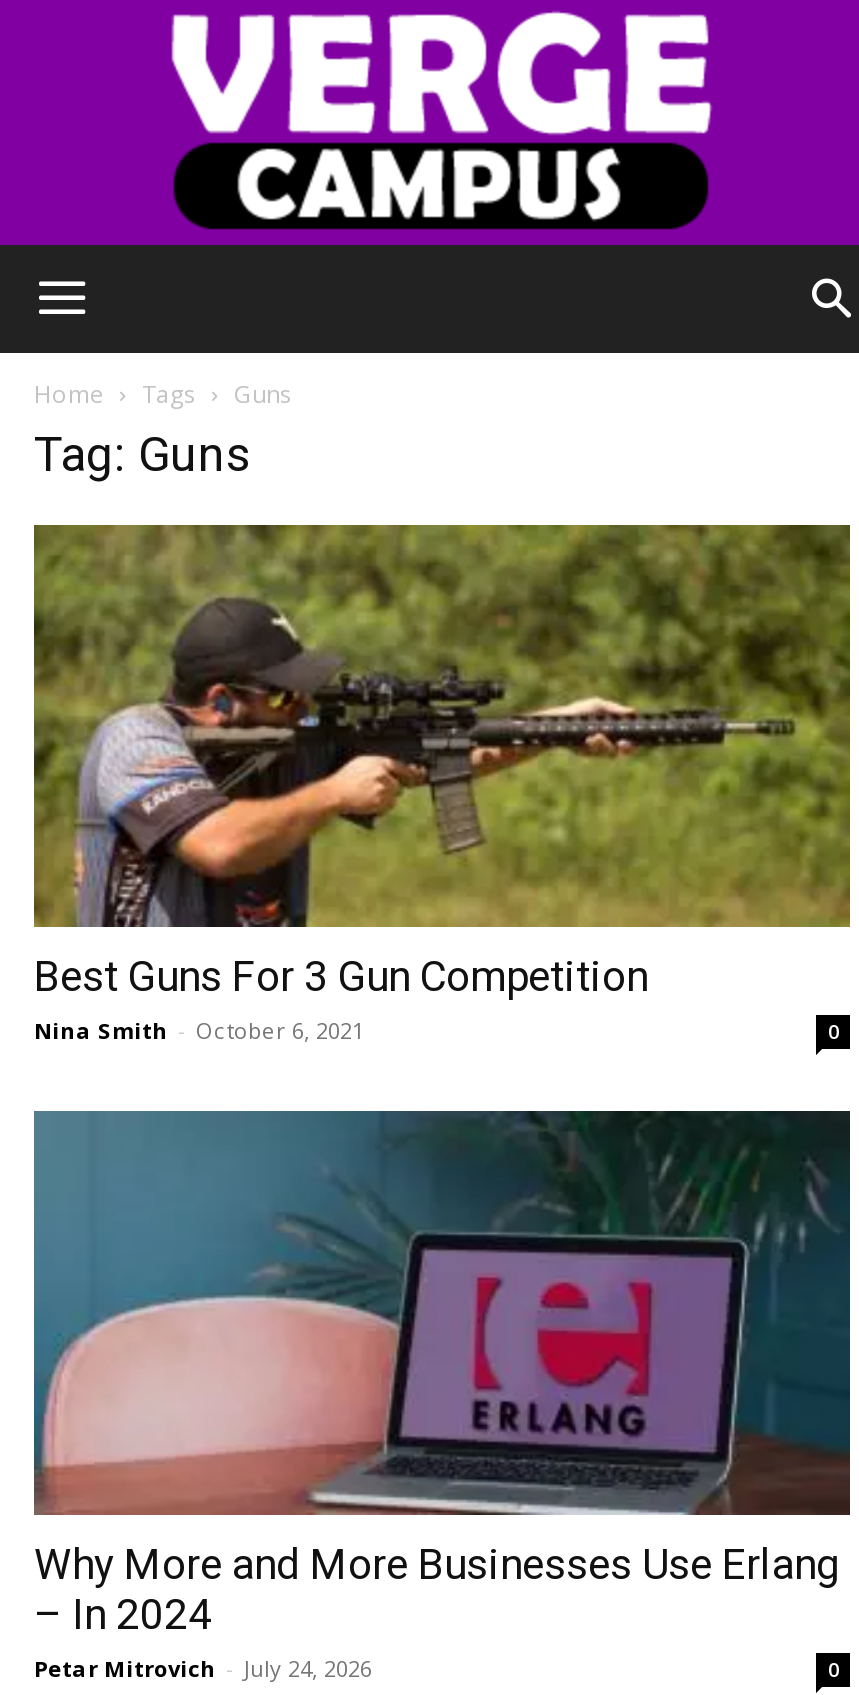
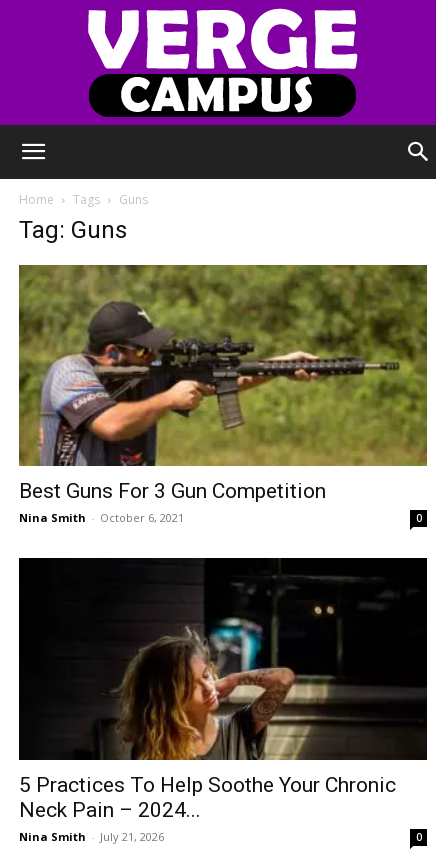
- [image]
- Why More and More Businesses Use Erlang
- – In 2024
- Petar Mitrovich - July 24, 2026
+ [image]
+ 5 Practices To Help Soothe Your Chronic
+ Neck Pain – 2024...
+ Nina Smith - July 21, 2026
